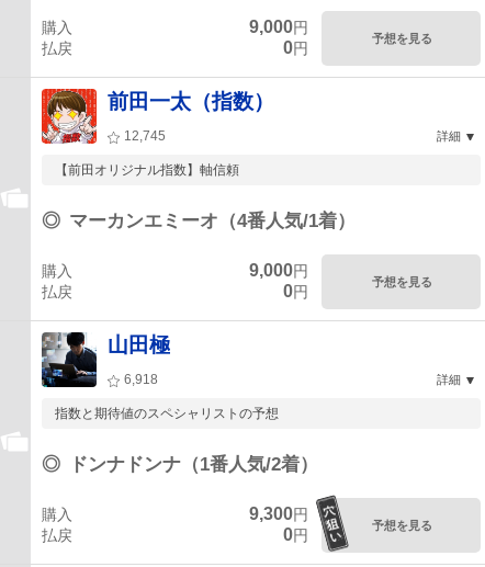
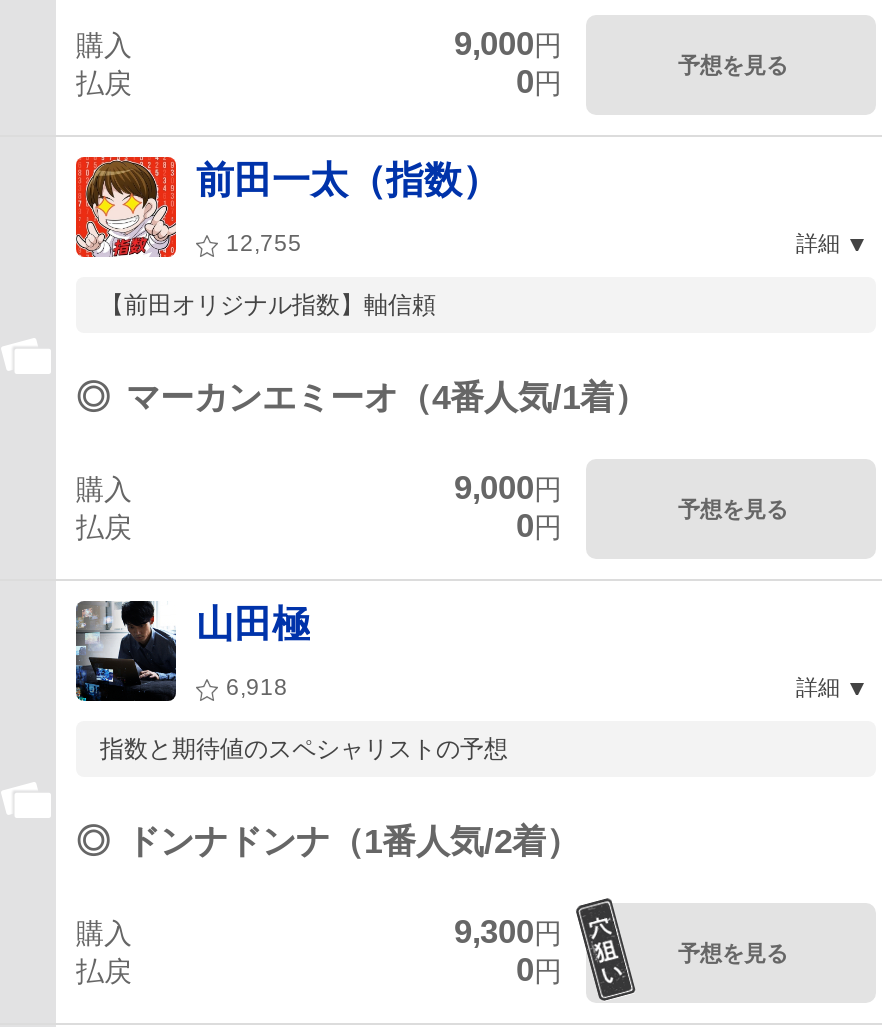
- 12,745
+ 12,755
